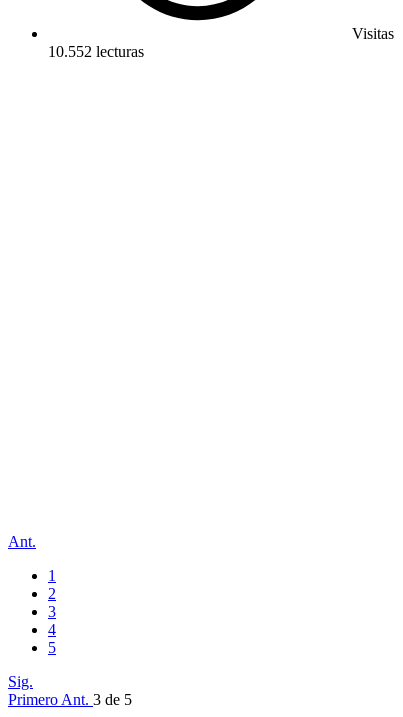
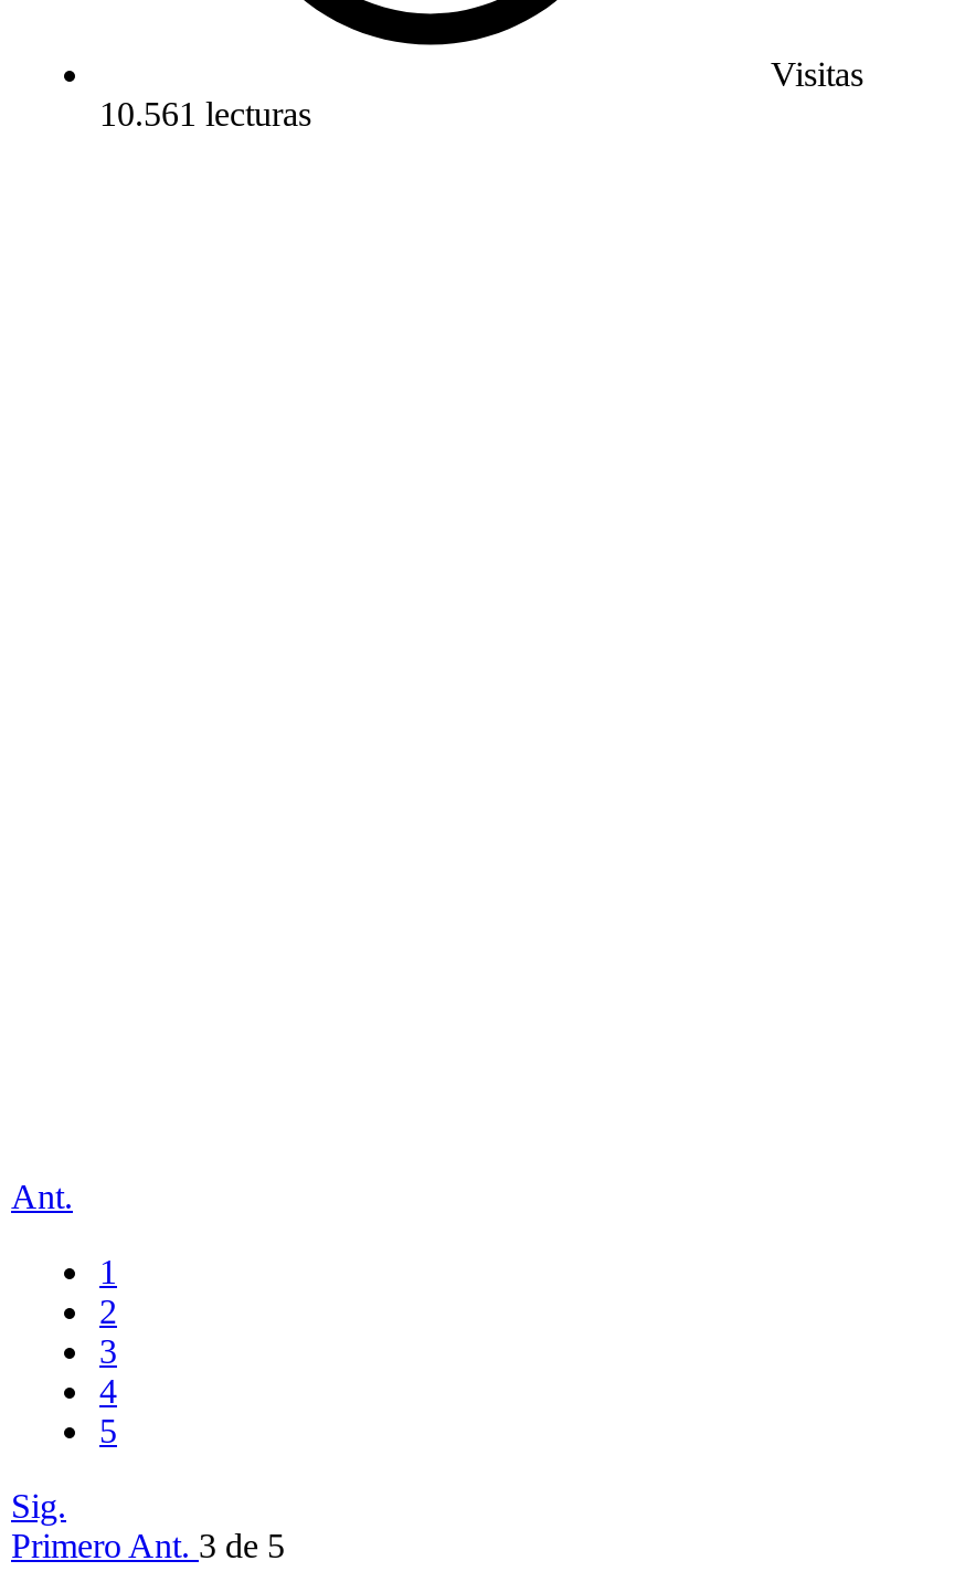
- 10.552 lecturas
+ 10.561 lecturas
